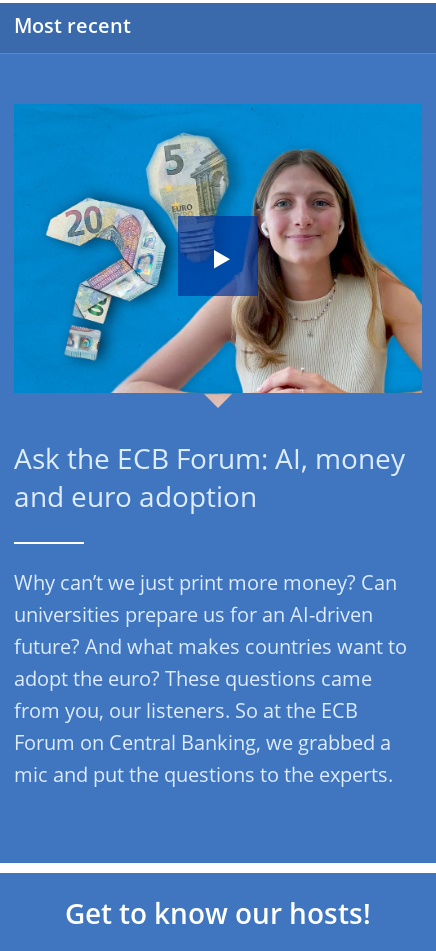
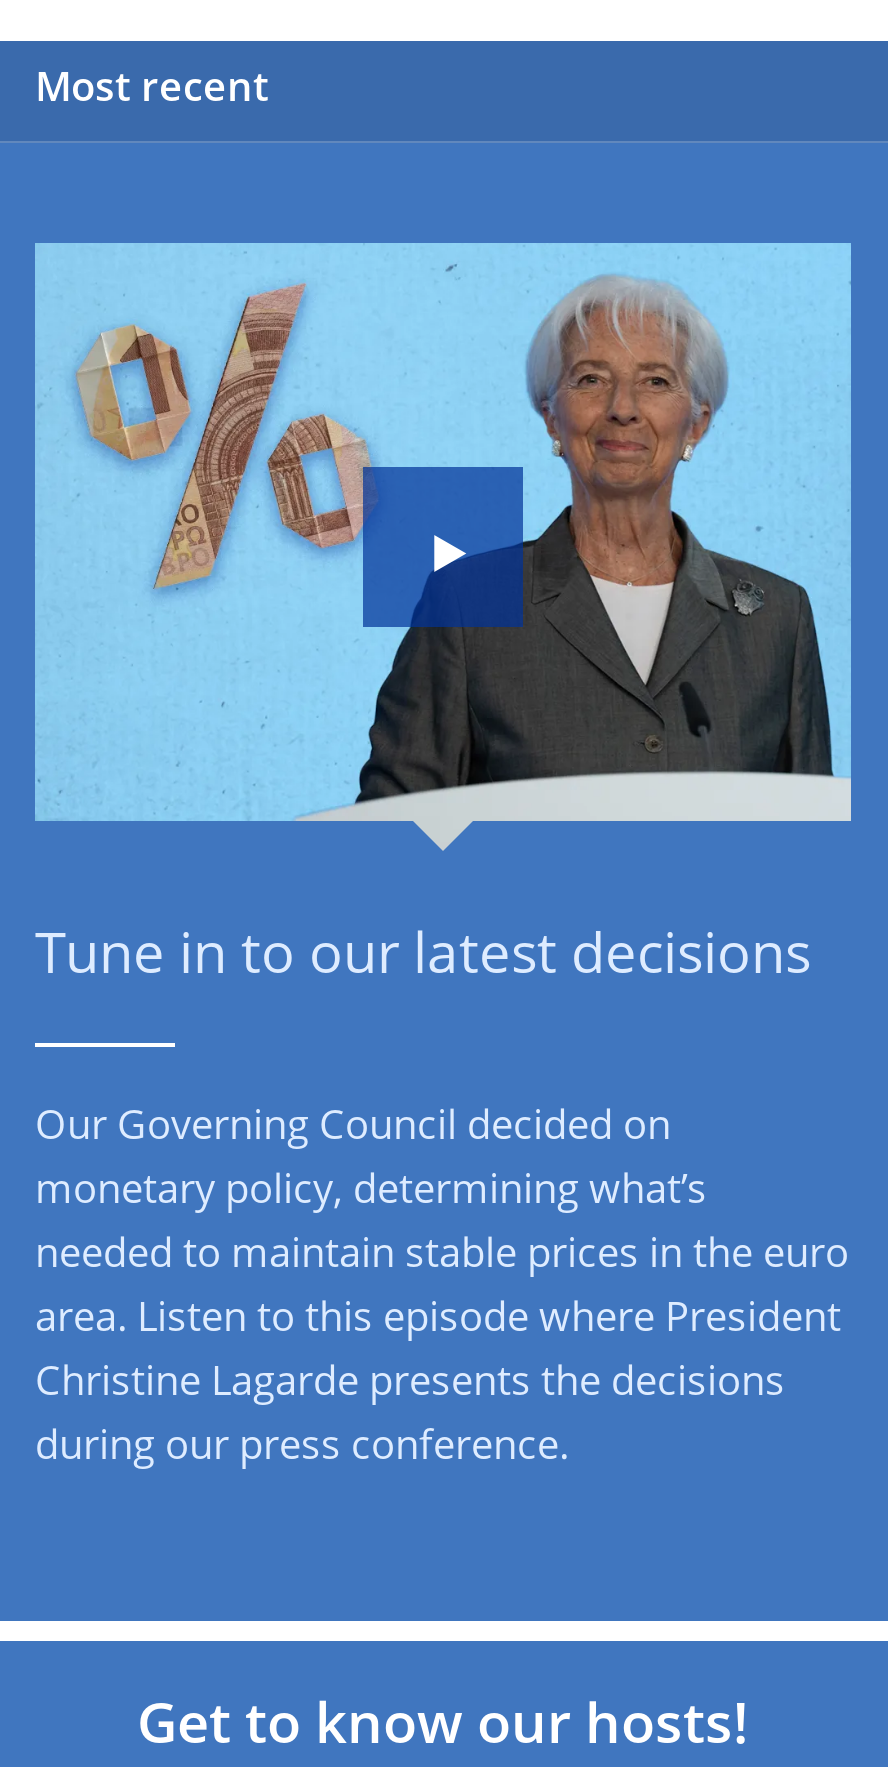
- [image]
+ [image]

- Ask the ECB Forum: AI, money
- and euro adoption
- Why can’t we just print more money? Can
- universities prepare us for an AI-driven
- future? And what makes countries want to
- adopt the euro? These questions came
- from you, our listeners. So at the ECB
- Forum on Central Banking, we grabbed a
- mic and put the questions to the experts.
+ Tune in to our latest decisions
+ Our Governing Council decided on
+ monetary policy, determining what’s
+ needed to maintain stable prices in the euro
+ area. Listen to this episode where President
+ Christine Lagarde presents the decisions
+ during our press conference.
